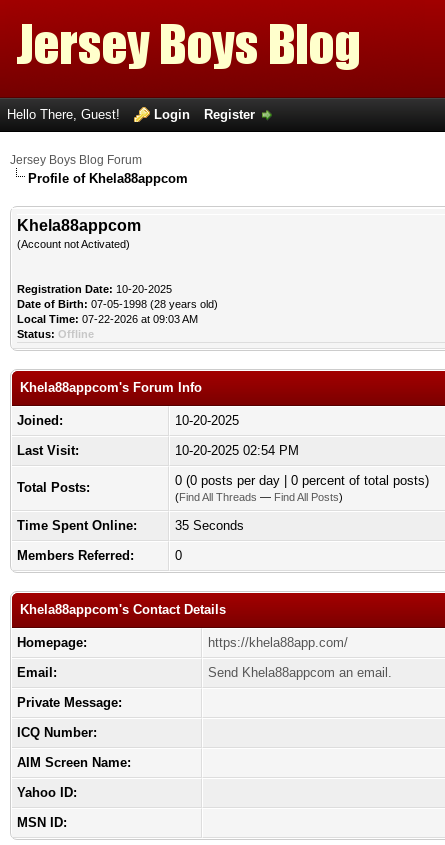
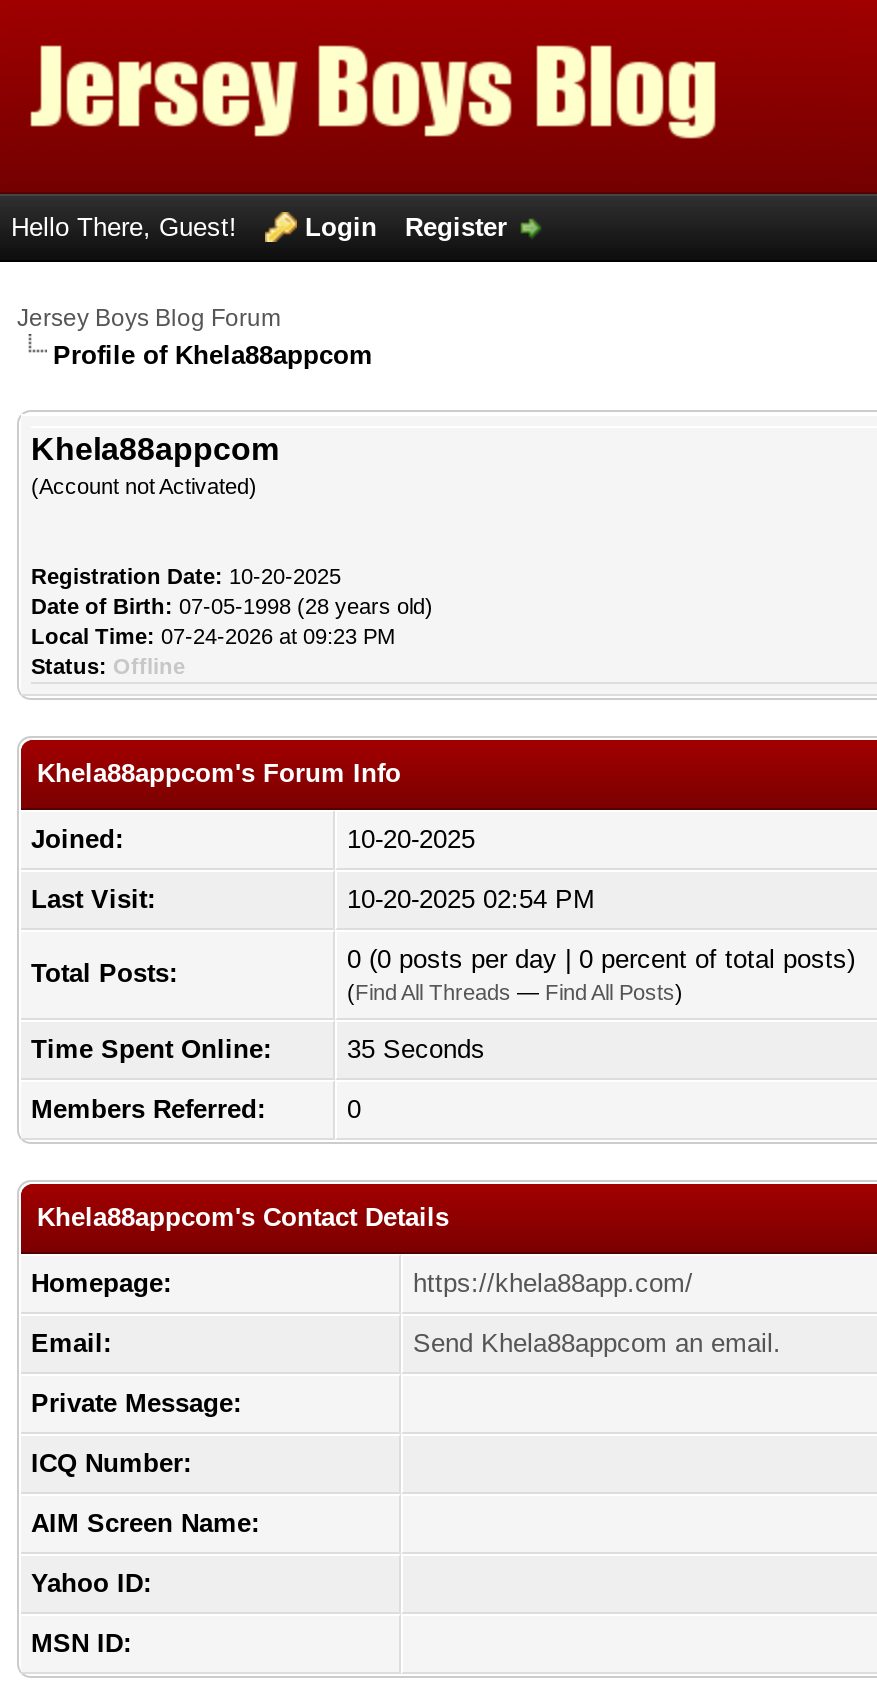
- Local Time: 07-22-2026 at 09:03 AM
+ Local Time: 07-24-2026 at 09:23 PM
